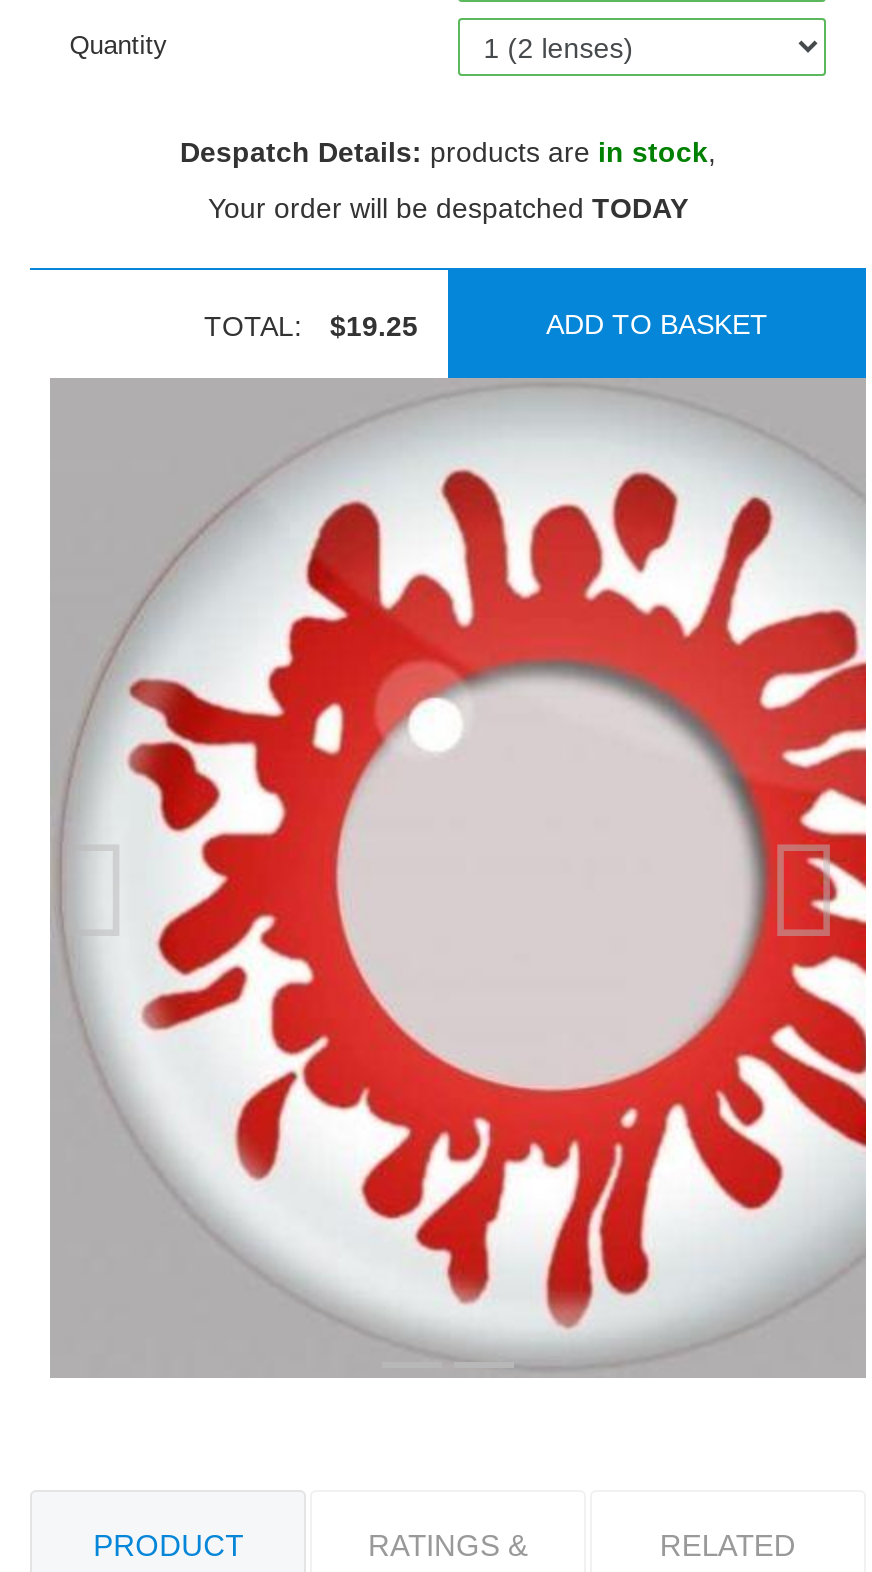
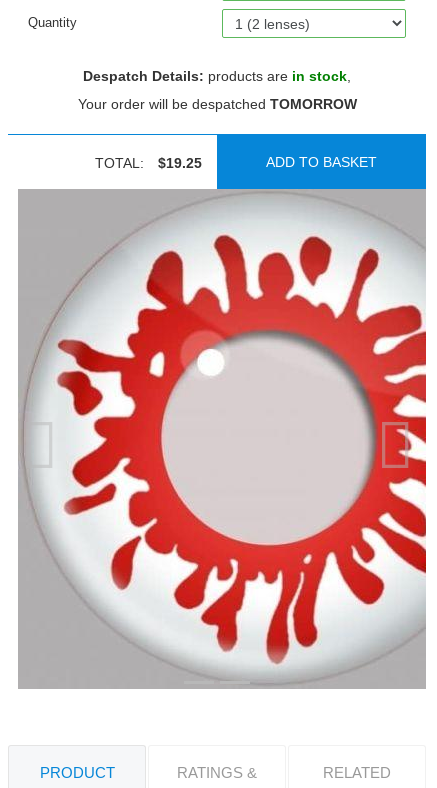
- Your order will be despatched TODAY
+ Your order will be despatched TOMORROW
